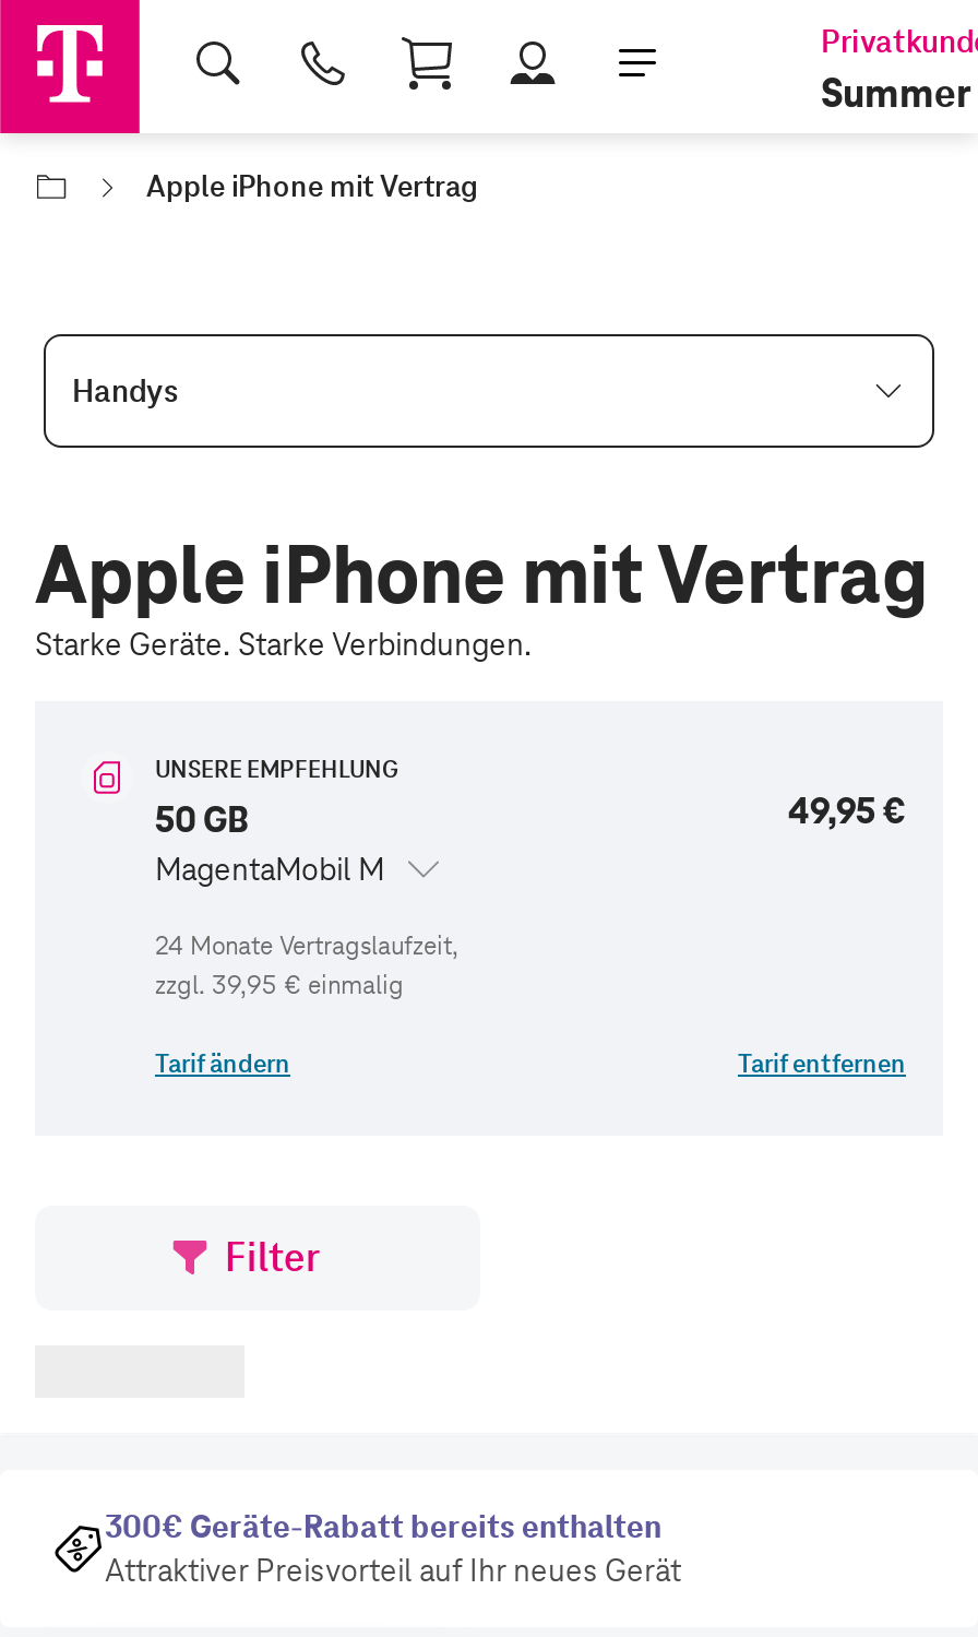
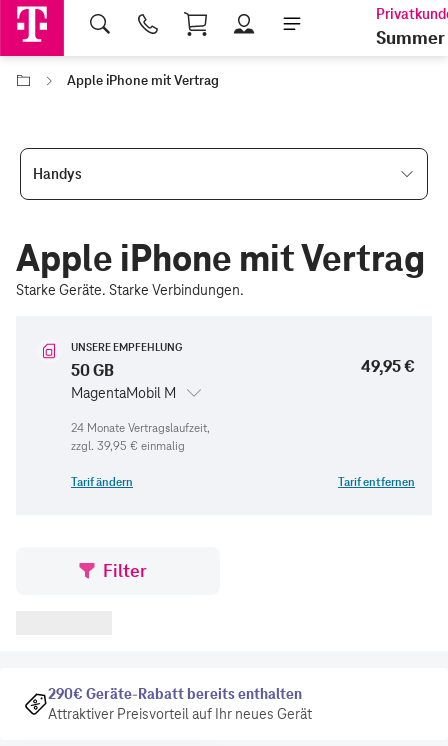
- 300€ Geräte-Rabatt bereits enthalten
+ 290€ Geräte-Rabatt bereits enthalten
